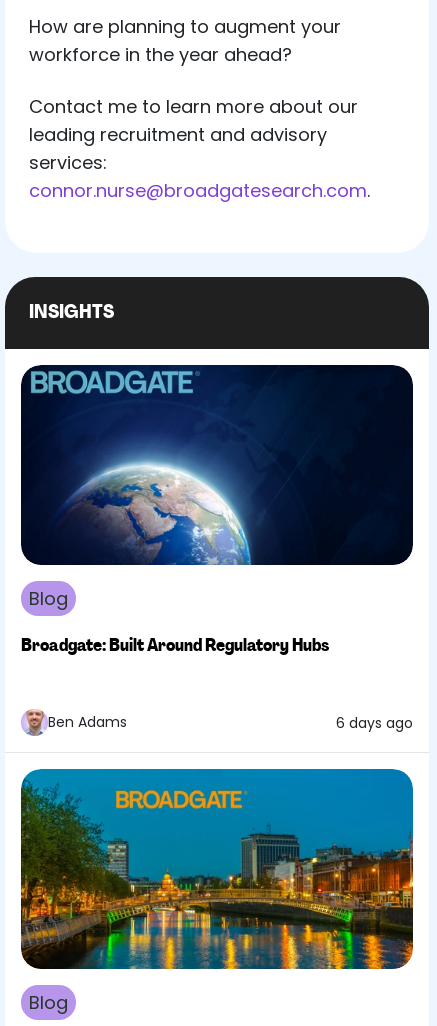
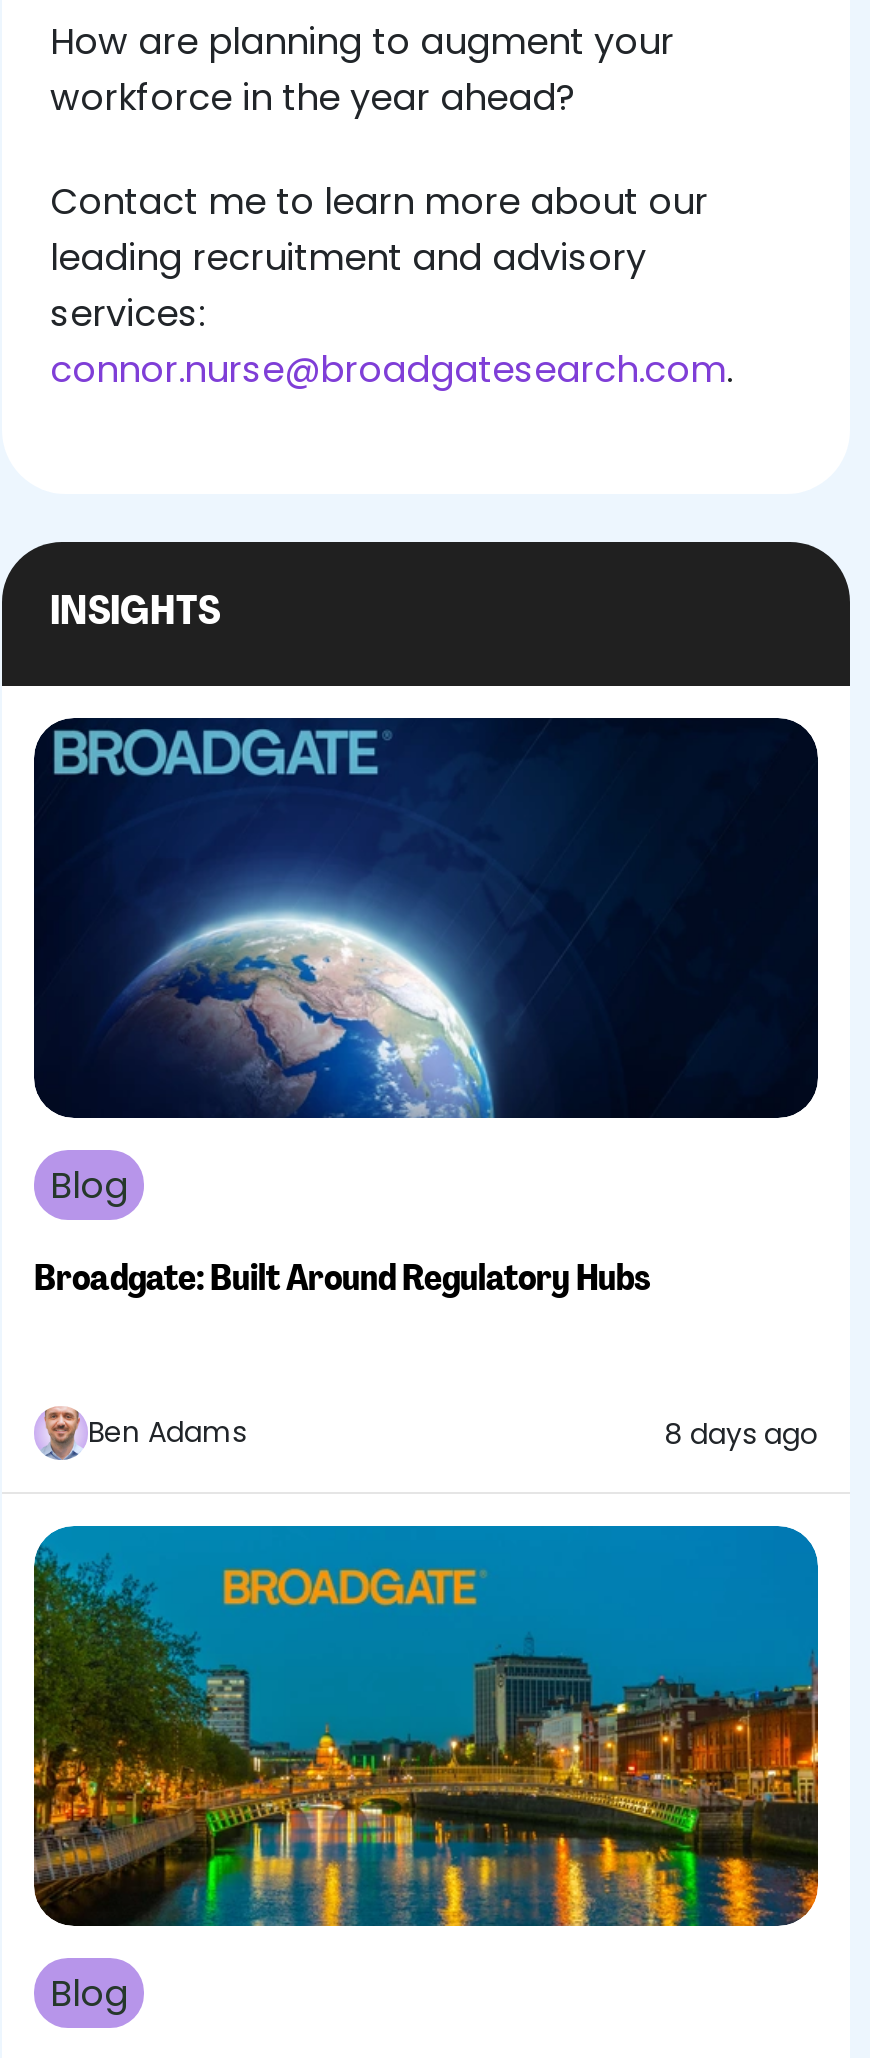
- 6 days ago
+ 8 days ago
